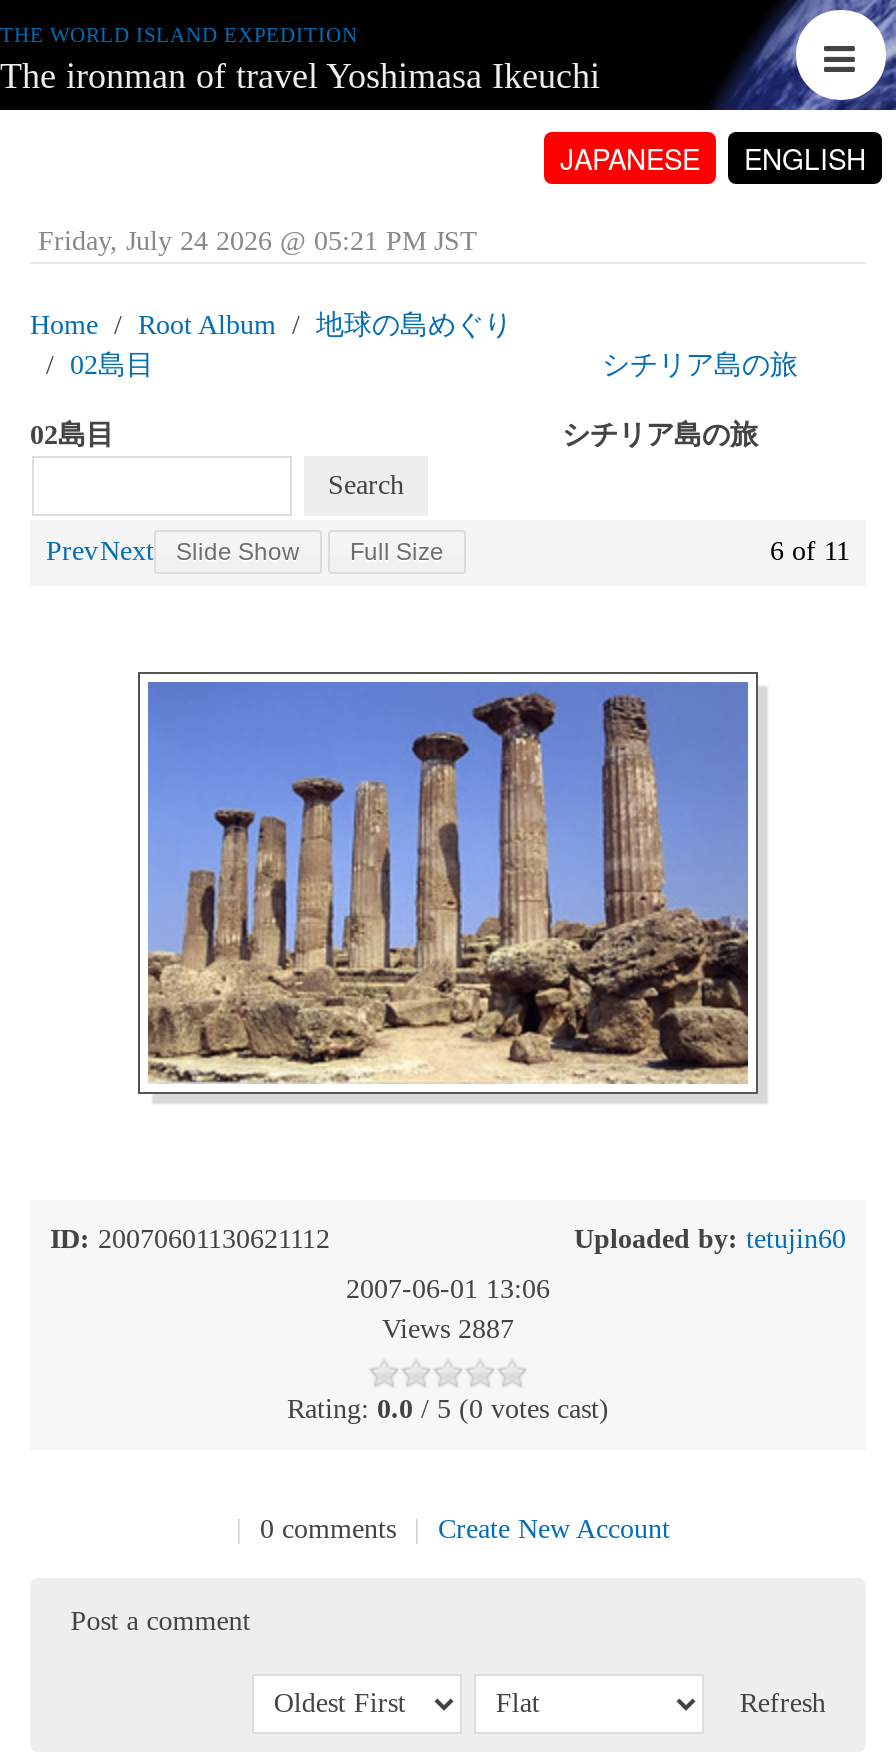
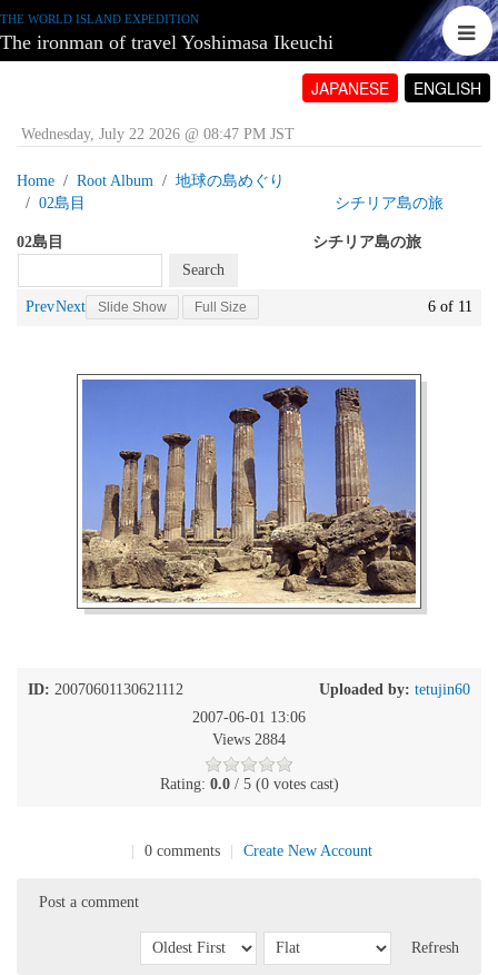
- Friday, July 24 2026 @ 05:21 PM JST
+ Wednesday, July 22 2026 @ 08:47 PM JST

- Views 2887
+ Views 2884
